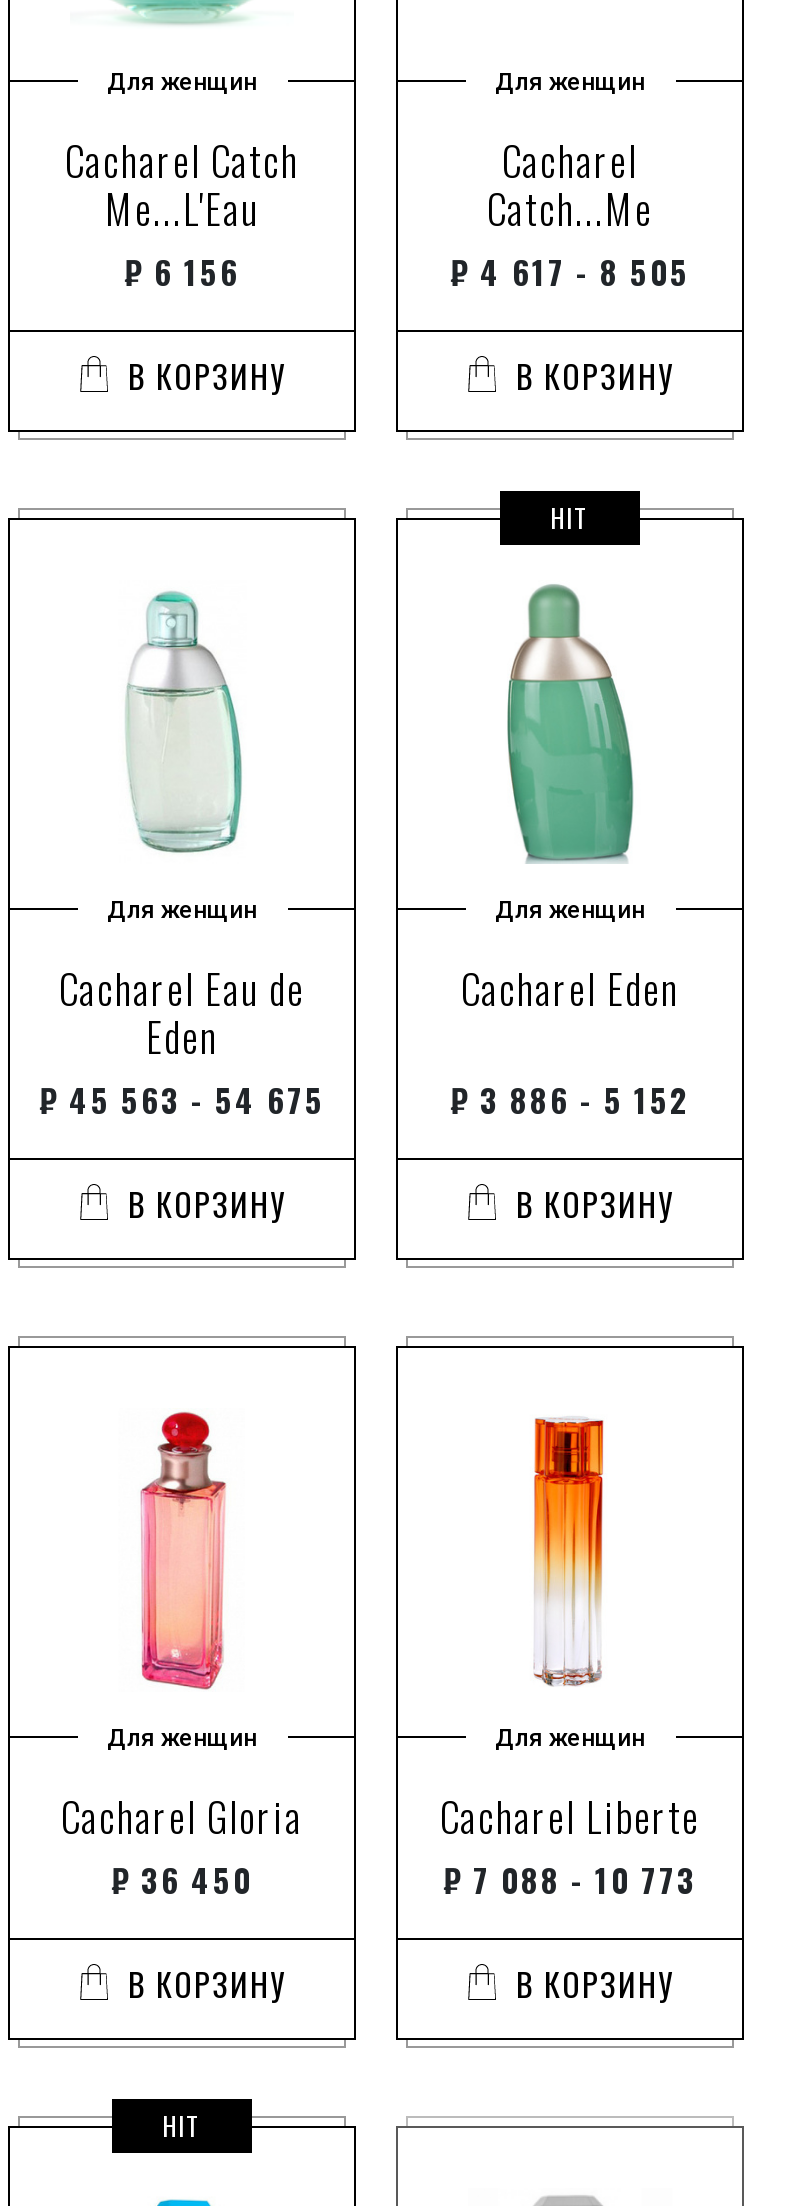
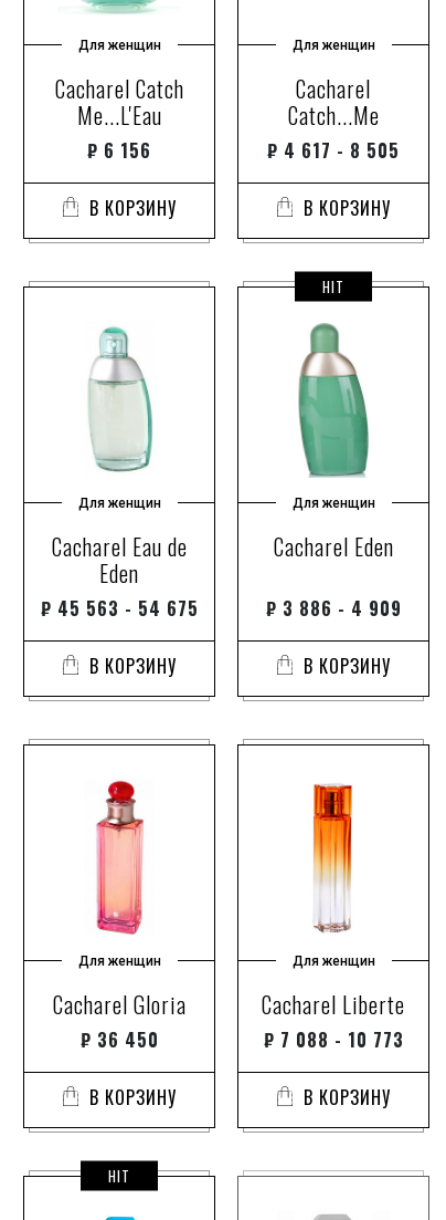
- ₽ 3 886 - 5 152
+ ₽ 3 886 - 4 909
